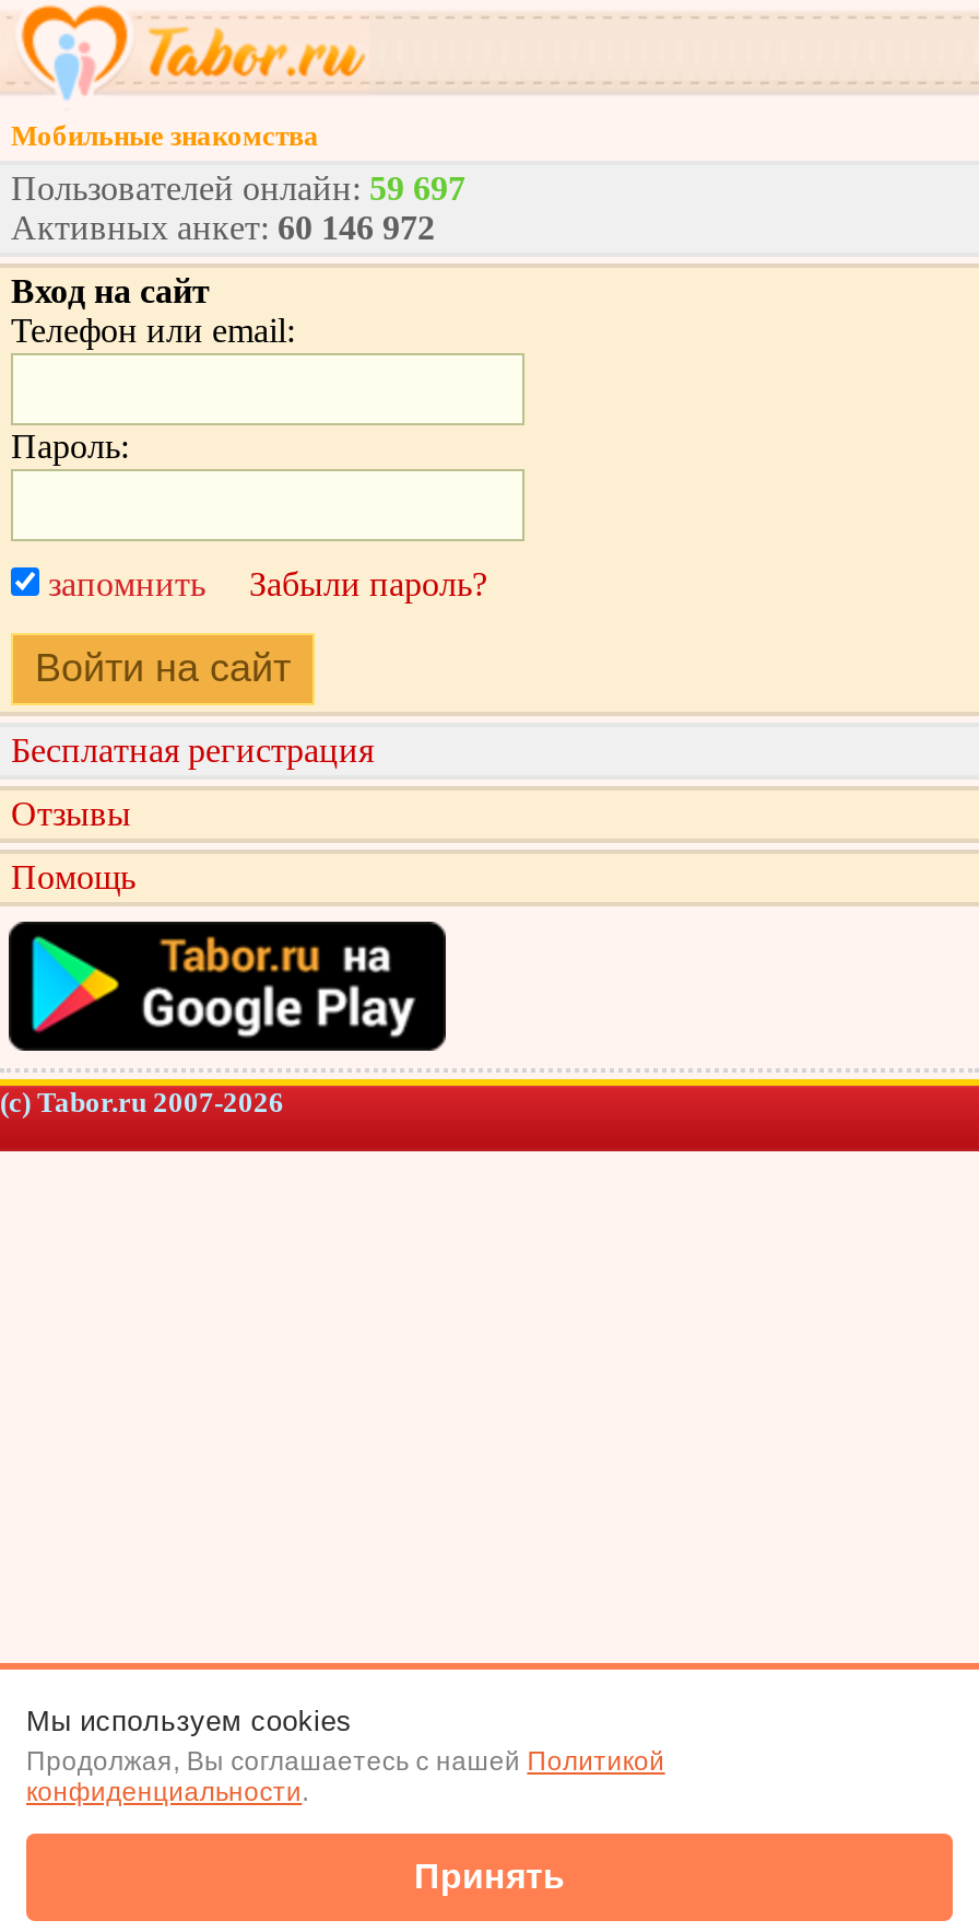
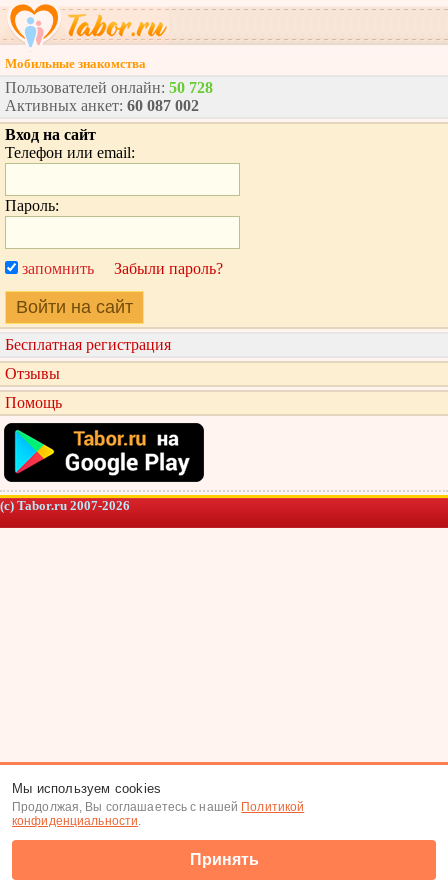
- Пользователей онлайн: 59 697
+ Пользователей онлайн: 50 728

- Активных анкет: 60 146 972
+ Активных анкет: 60 087 002
